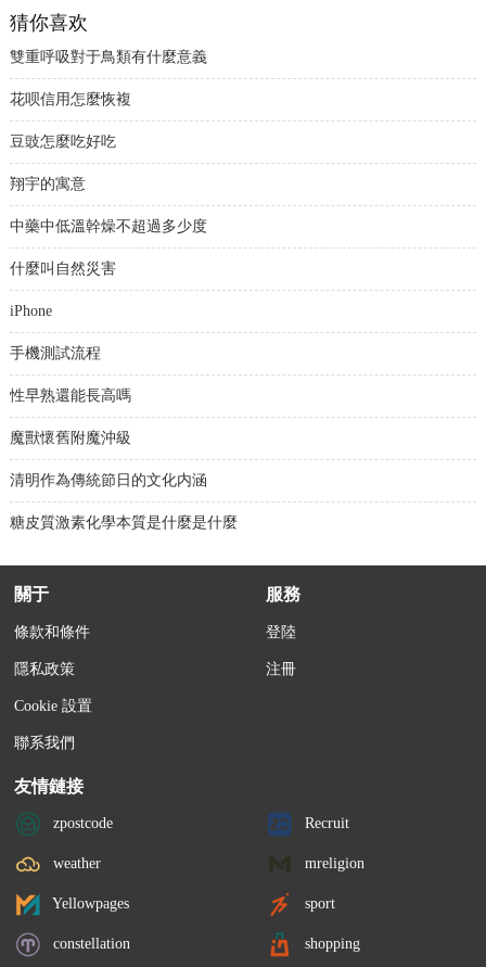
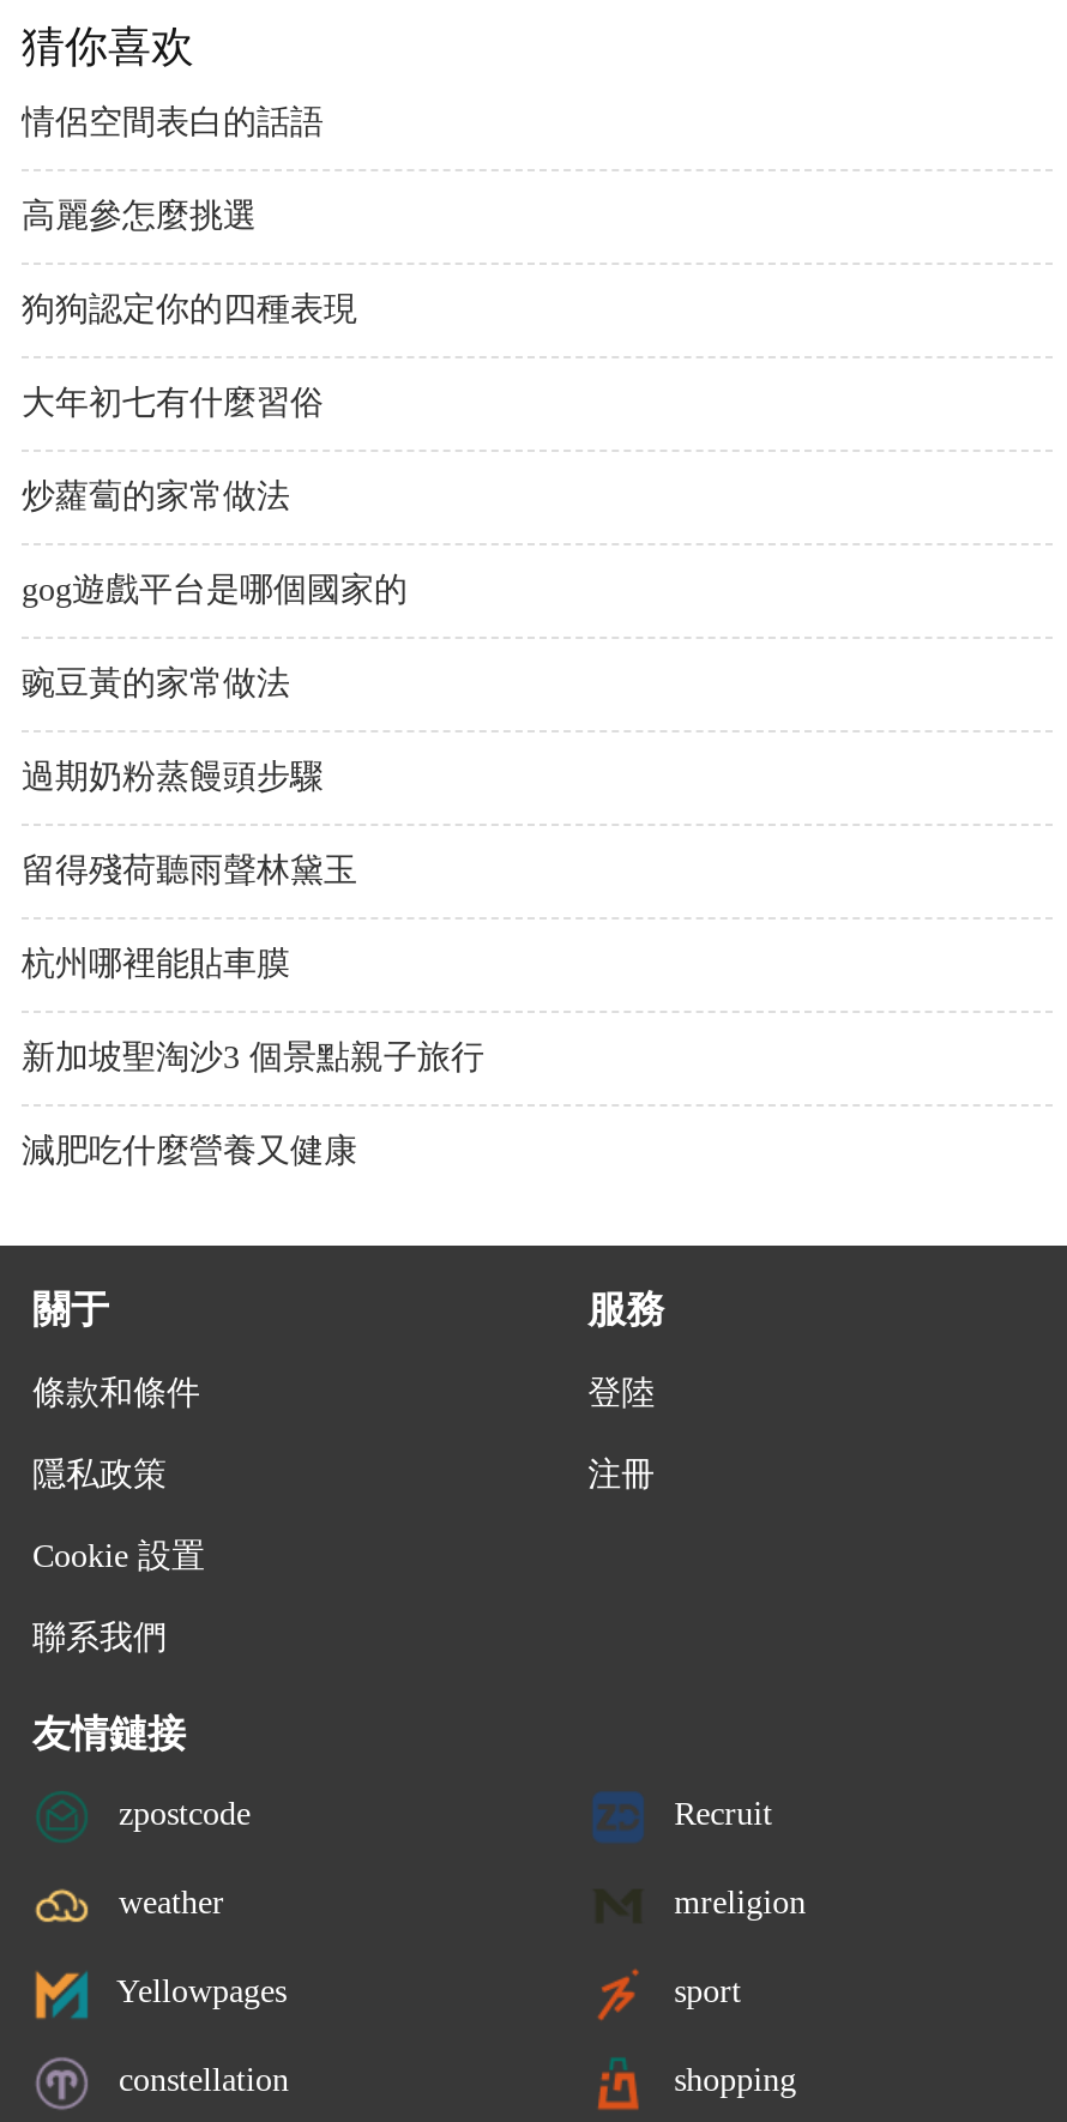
- 雙重呼吸對于鳥類有什麼意義
+ 情侶空間表白的話語

- 花呗信用怎麼恢複
+ 高麗參怎麼挑選

- 豆豉怎麼吃好吃
+ 狗狗認定你的四種表現

- 翔宇的寓意
+ 大年初七有什麼習俗

- 中藥中低溫幹燥不超過多少度
+ 炒蘿蔔的家常做法

- 什麼叫自然災害
+ gog遊戲平台是哪個國家的

- iPhone
+ 豌豆黃的家常做法

- 手機測試流程
+ 過期奶粉蒸饅頭步驟

- 性早熟還能長高嗎
+ 留得殘荷聽雨聲林黛玉

- 魔獸懷舊附魔沖級
+ 杭州哪裡能貼車膜

- 清明作為傳統節日的文化内涵
+ 新加坡聖淘沙3 個景點親子旅行

- 糖皮質激素化學本質是什麼是什麼
+ 減肥吃什麼營養又健康
